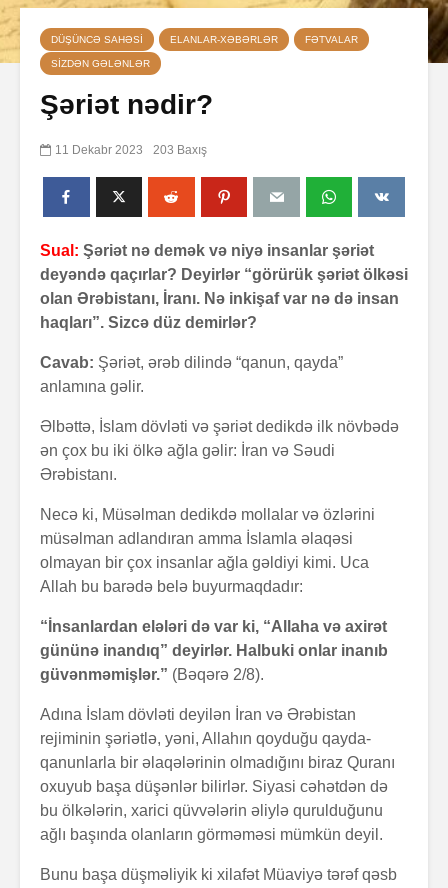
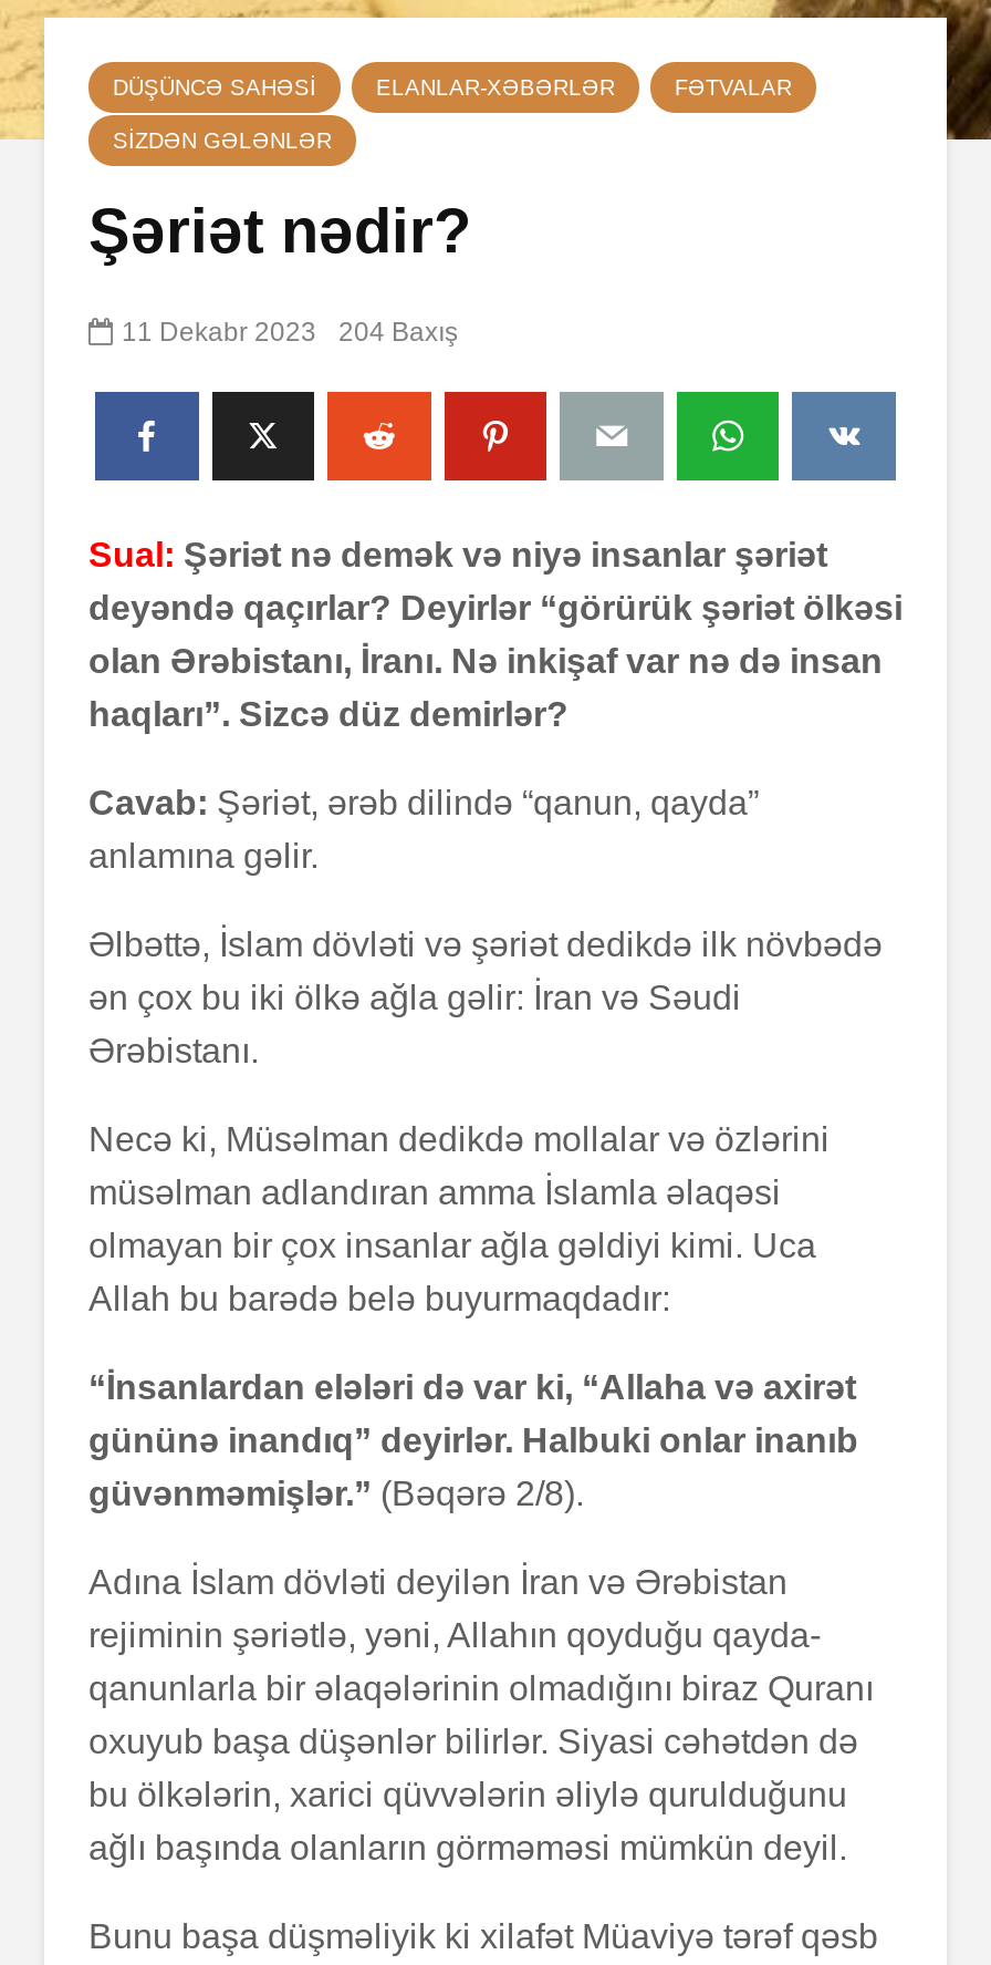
- 11 Dekabr 2023 203 Baxış
+ 11 Dekabr 2023 204 Baxış
